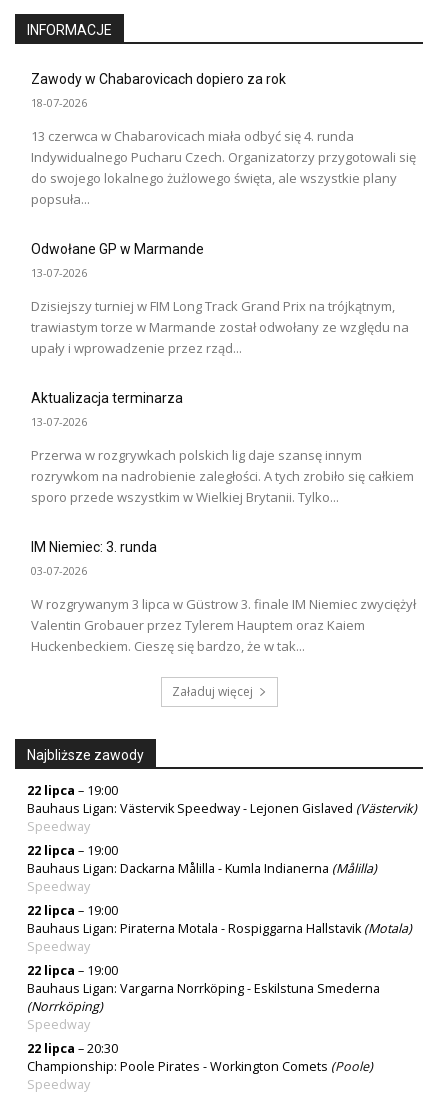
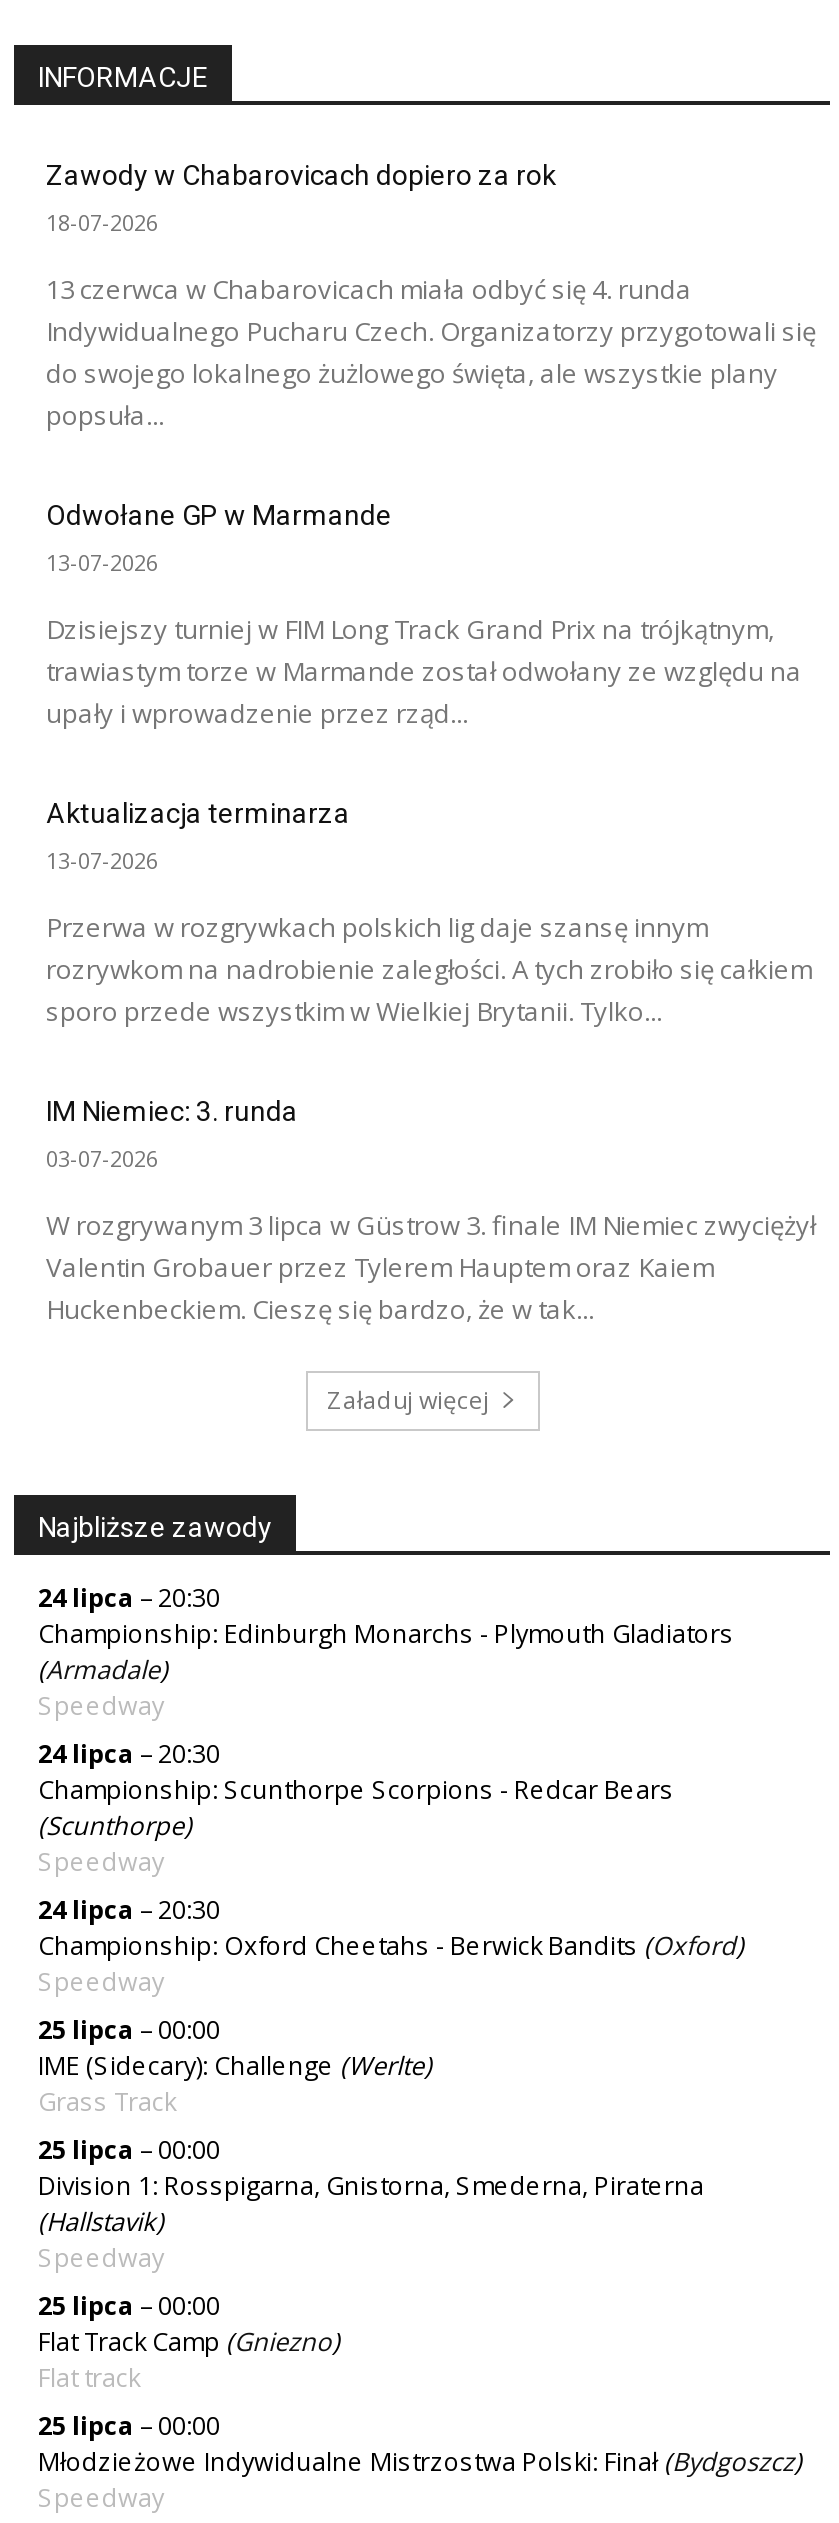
- 22 lipca – 19:00
- Bauhaus Ligan: Västervik Speedway - Lejonen Gislaved (Västervik)
+ 24 lipca – 20:30
+ Championship: Edinburgh Monarchs - Plymouth Gladiators
+ (Armadale)

- 22 lipca – 19:00
- Bauhaus Ligan: Dackarna Målilla - Kumla Indianerna (Målilla)
+ 24 lipca – 20:30
+ Championship: Scunthorpe Scorpions - Redcar Bears
+ (Scunthorpe)

- 22 lipca – 19:00
- Bauhaus Ligan: Piraterna Motala - Rospiggarna Hallstavik (Motala)
+ 24 lipca – 20:30
+ Championship: Oxford Cheetahs - Berwick Bandits (Oxford)

- 22 lipca – 19:00
- Bauhaus Ligan: Vargarna Norrköping - Eskilstuna Smederna
- (Norrköping)
+ 25 lipca – 00:00
+ IME (Sidecary): Challenge (Werlte)
+ Grass Track
+ 25 lipca – 00:00
+ Division 1: Rosspigarna, Gnistorna, Smederna, Piraterna
+ (Hallstavik)

- 22 lipca – 20:30
- Championship: Poole Pirates - Workington Comets (Poole)
+ 25 lipca – 00:00
+ Flat Track Camp (Gniezno)
+ Flat track
+ 25 lipca – 00:00
+ Młodzieżowe Indywidualne Mistrzostwa Polski: Finał (Bydgoszcz)
